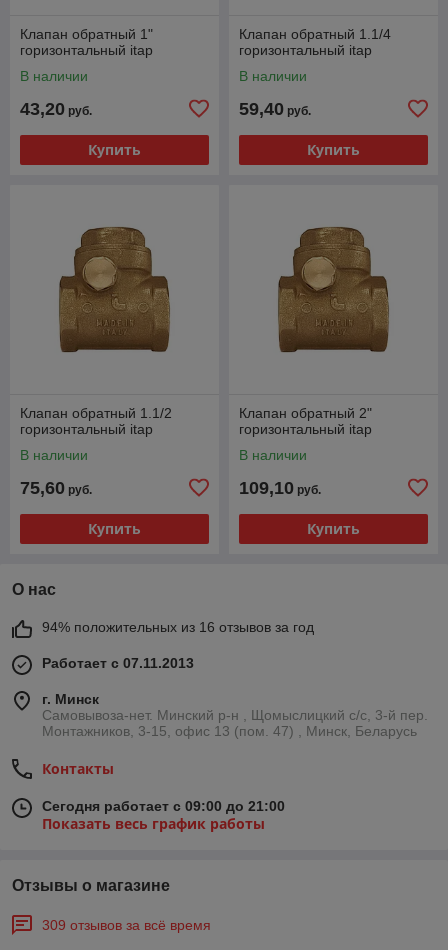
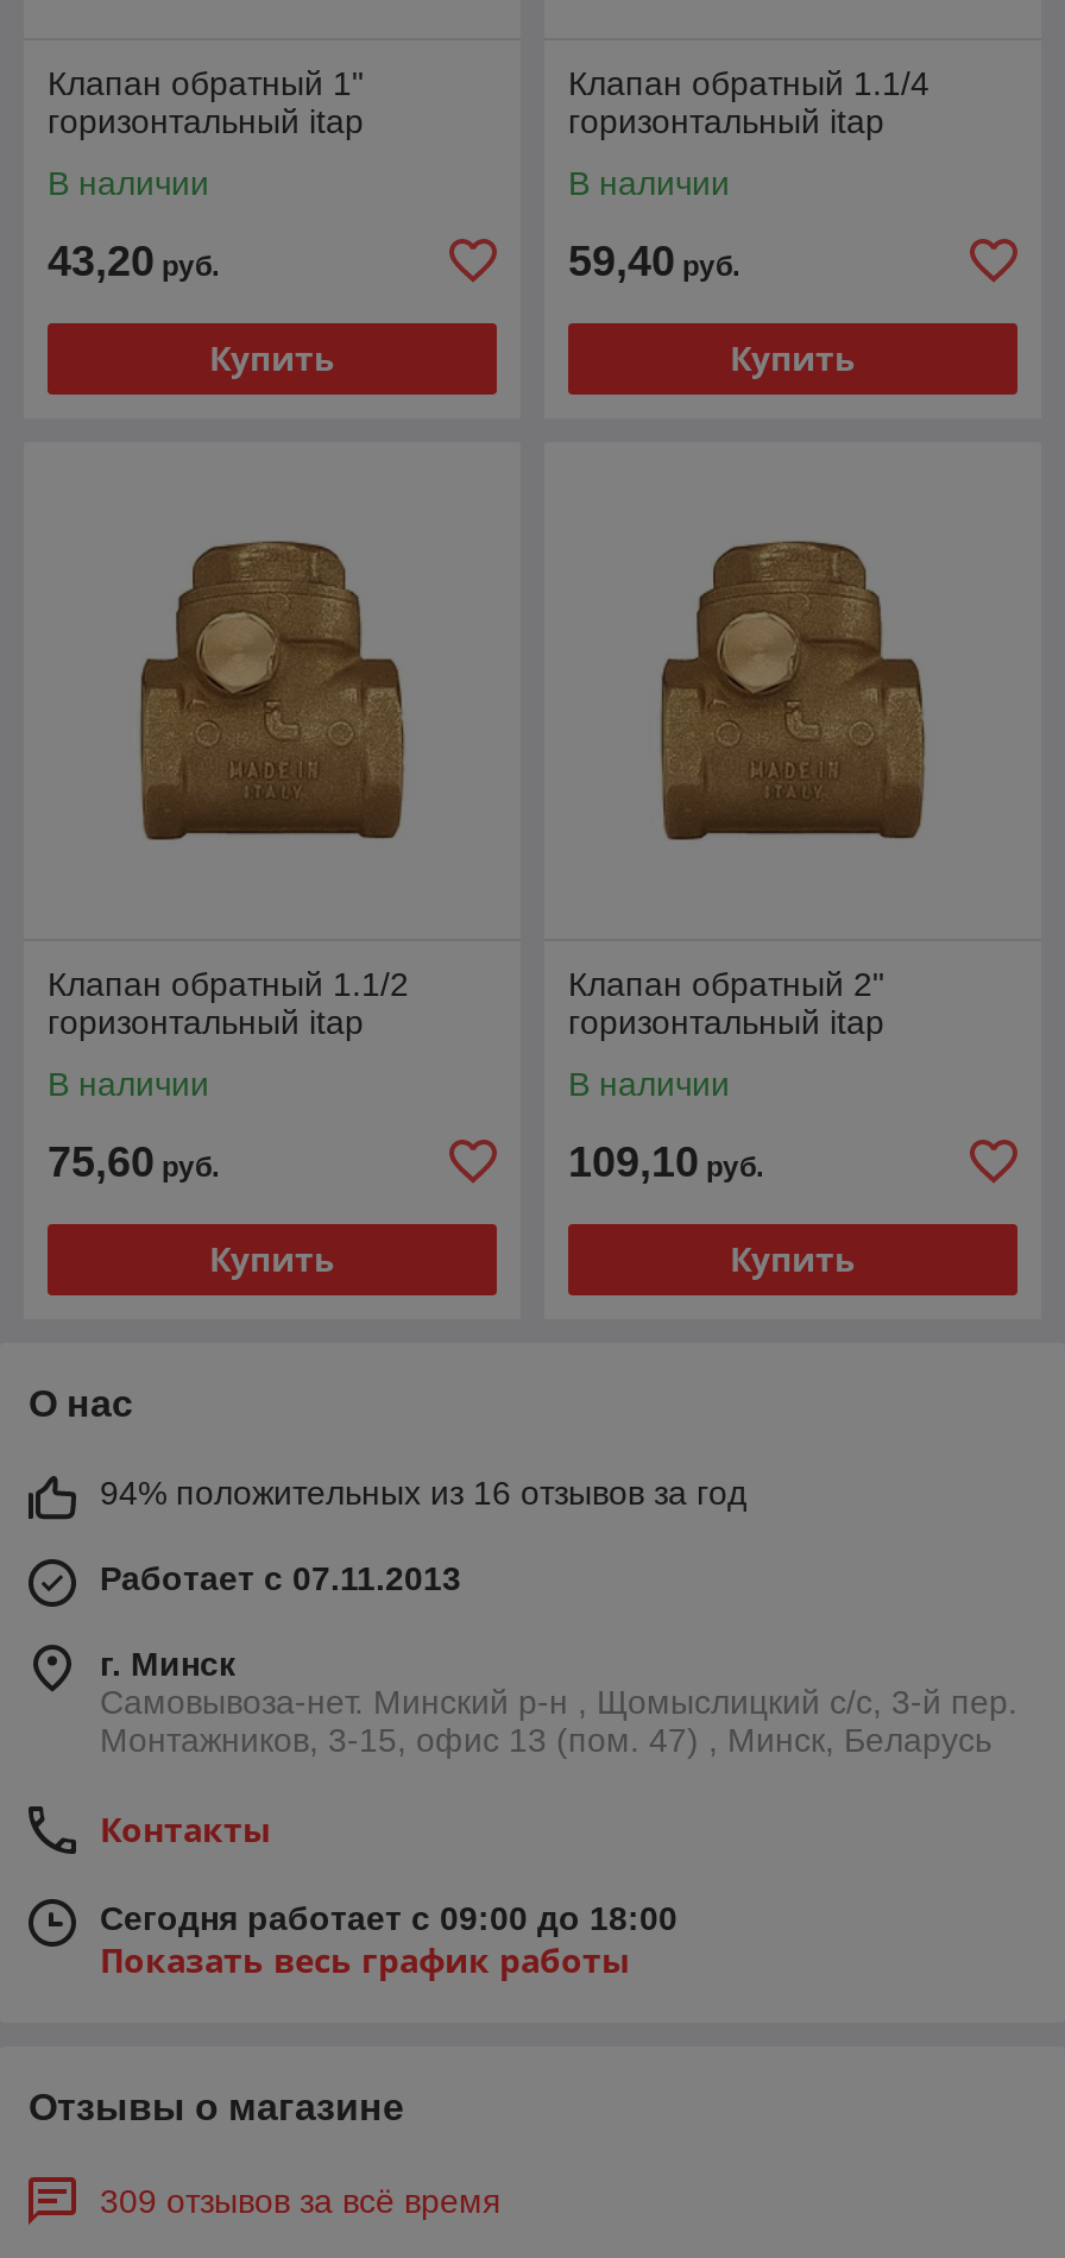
- Сегодня работает с 09:00 до 21:00
+ Сегодня работает с 09:00 до 18:00
